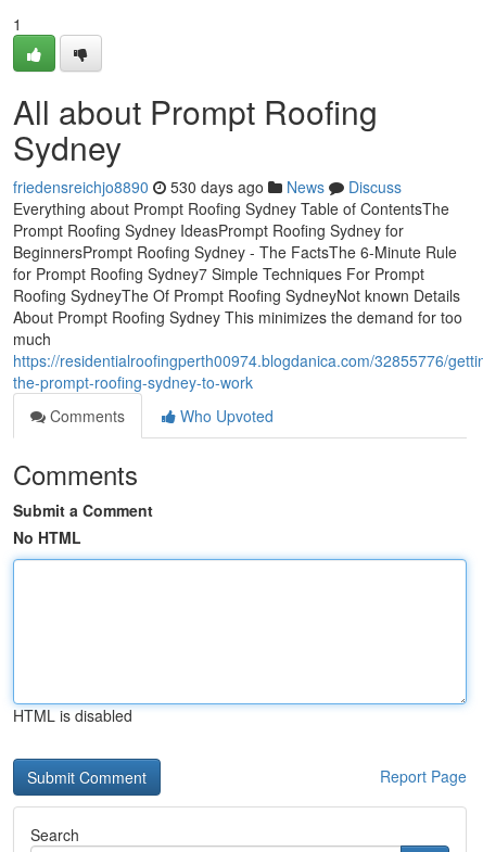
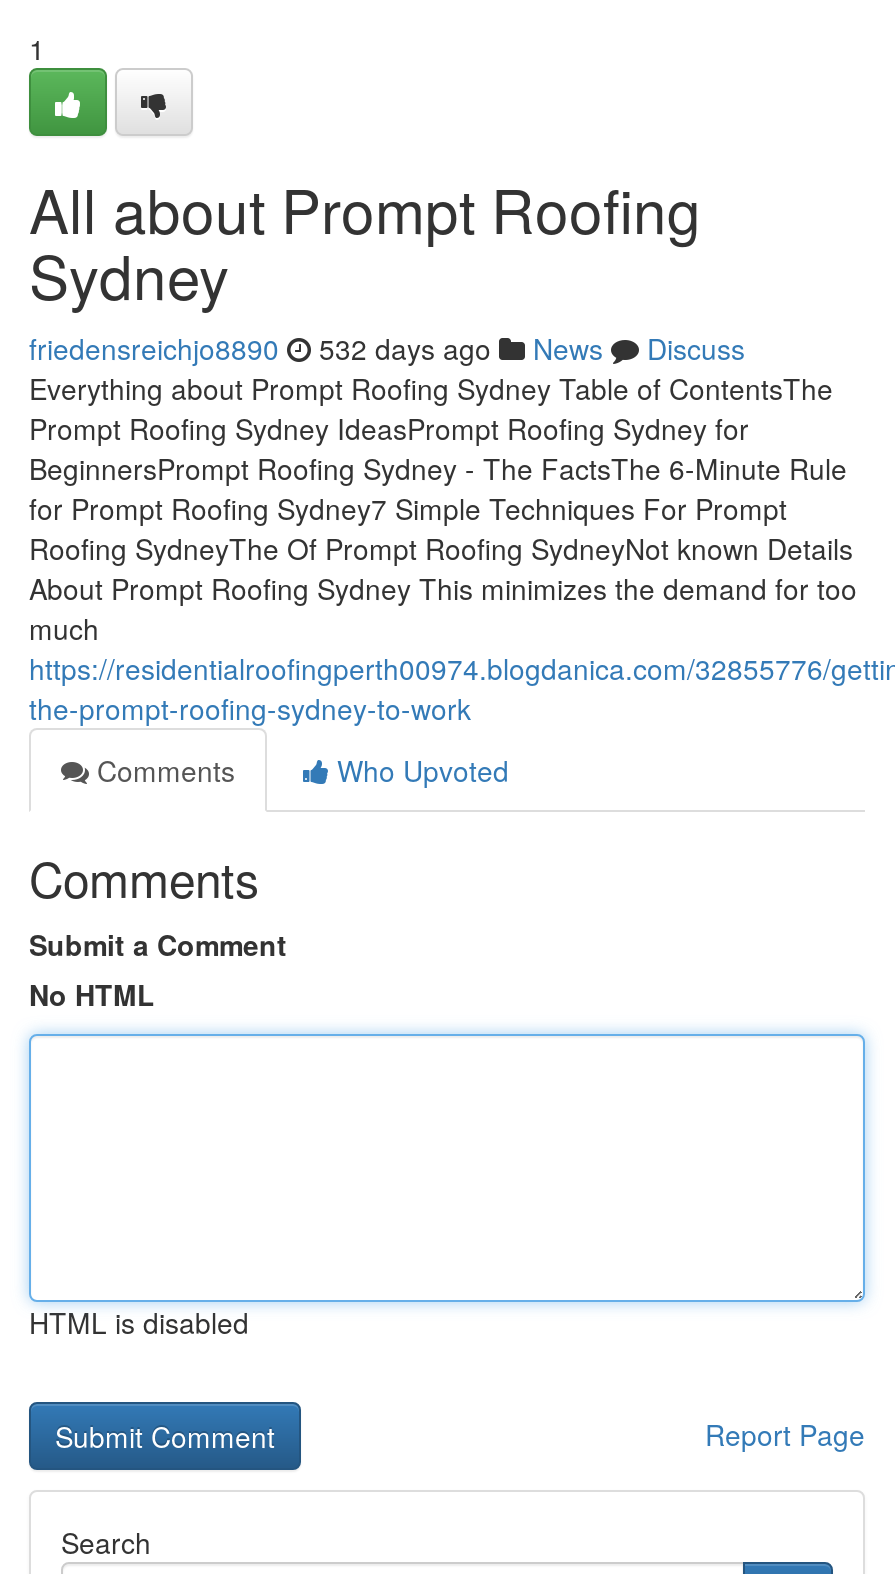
- friedensreichjo8890 530 days ago News Discuss
+ friedensreichjo8890 532 days ago News Discuss
